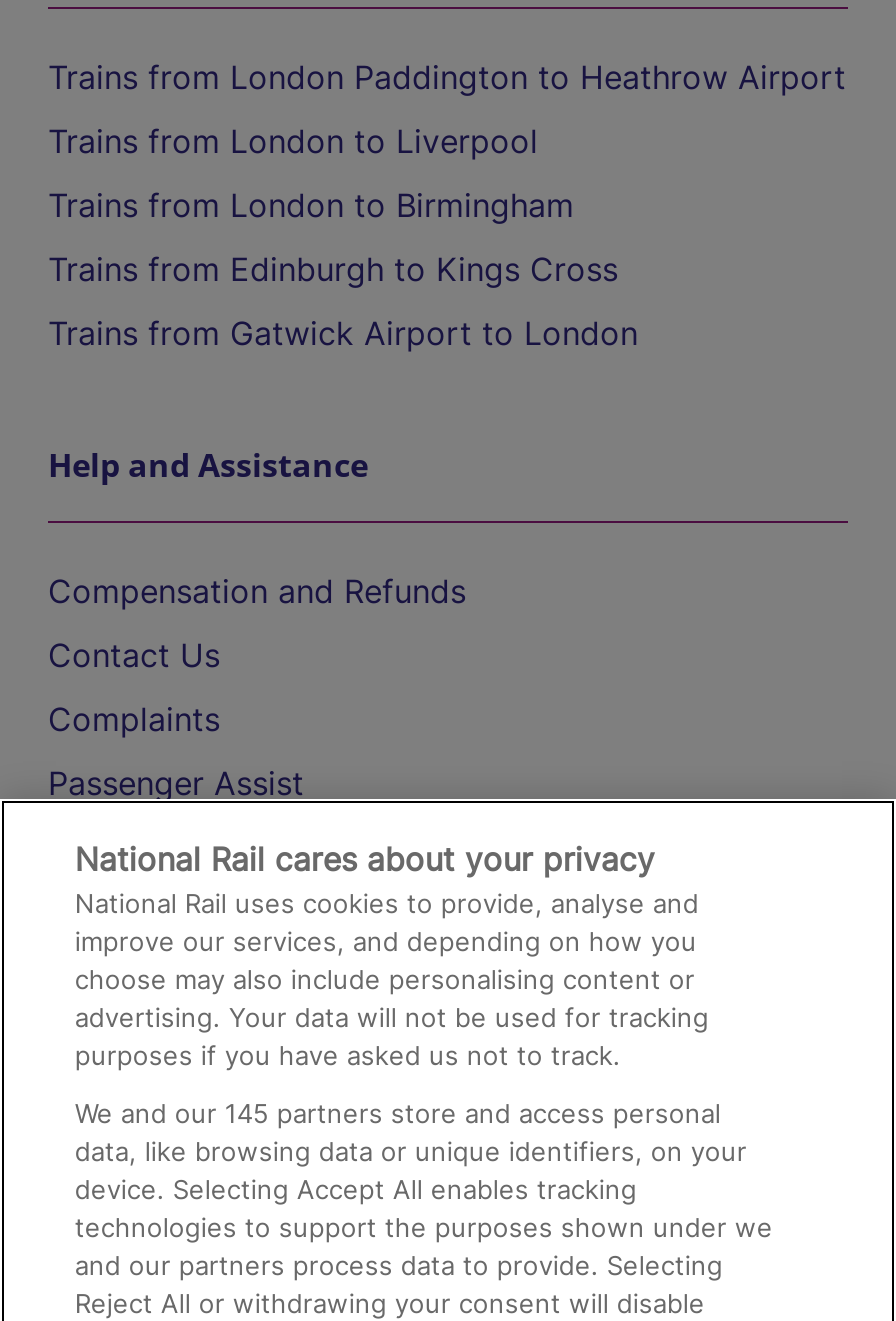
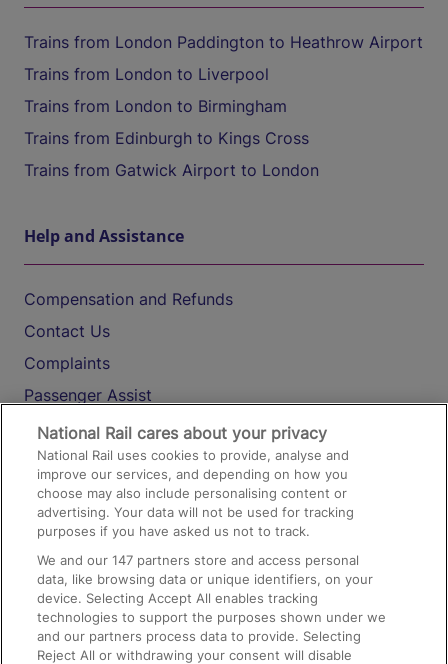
- We and our 145 partners store and access personal
+ We and our 147 partners store and access personal
